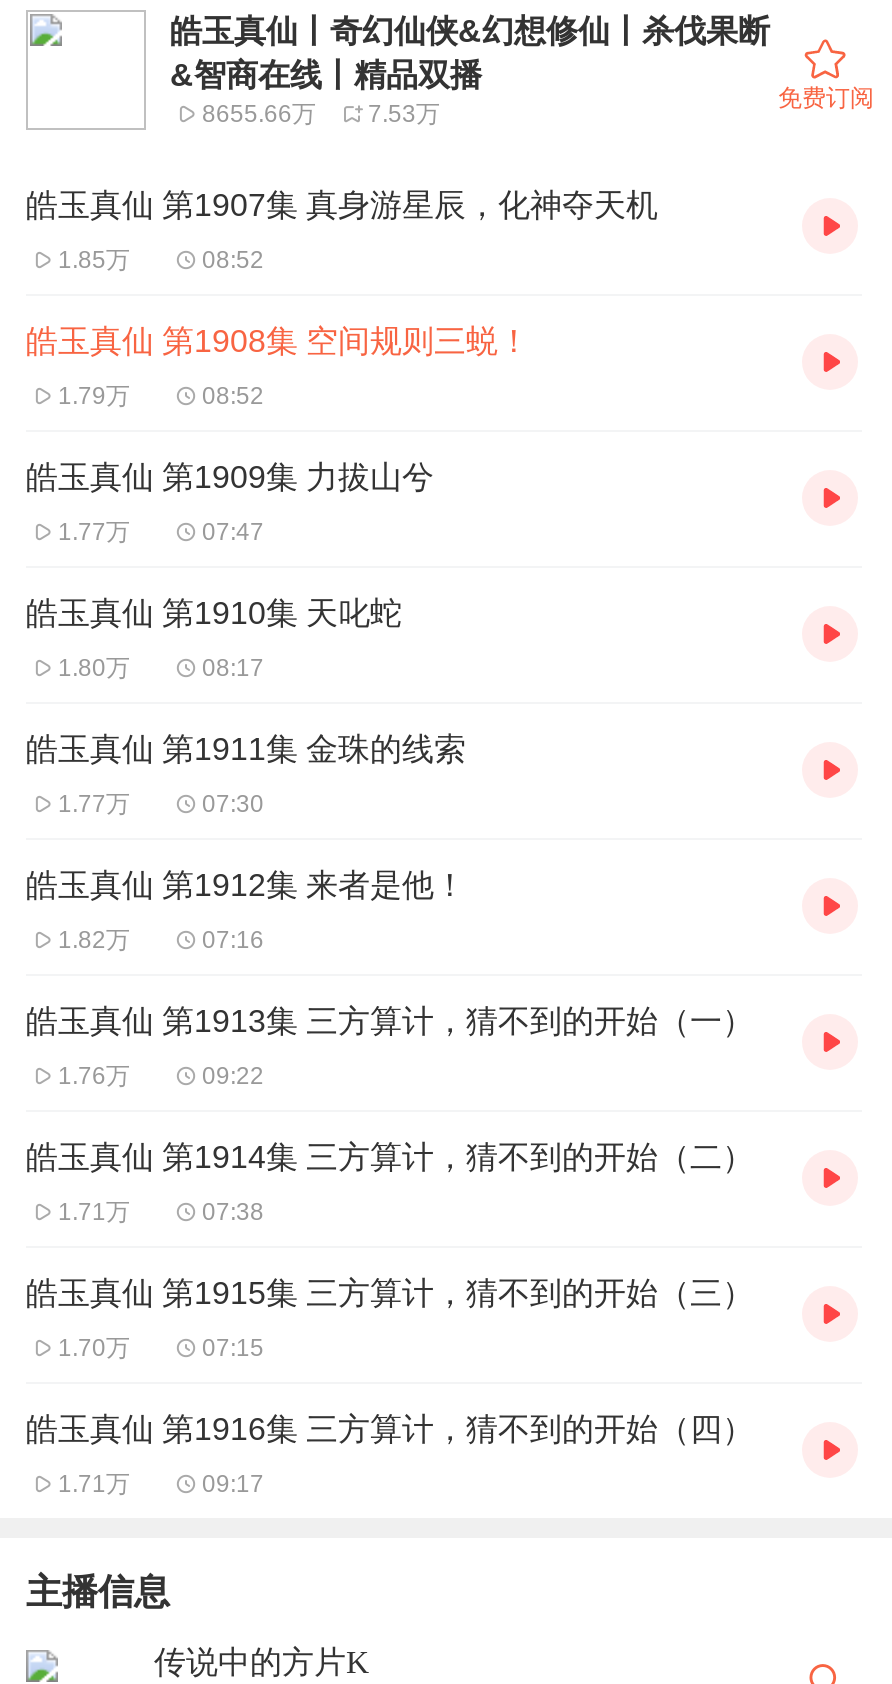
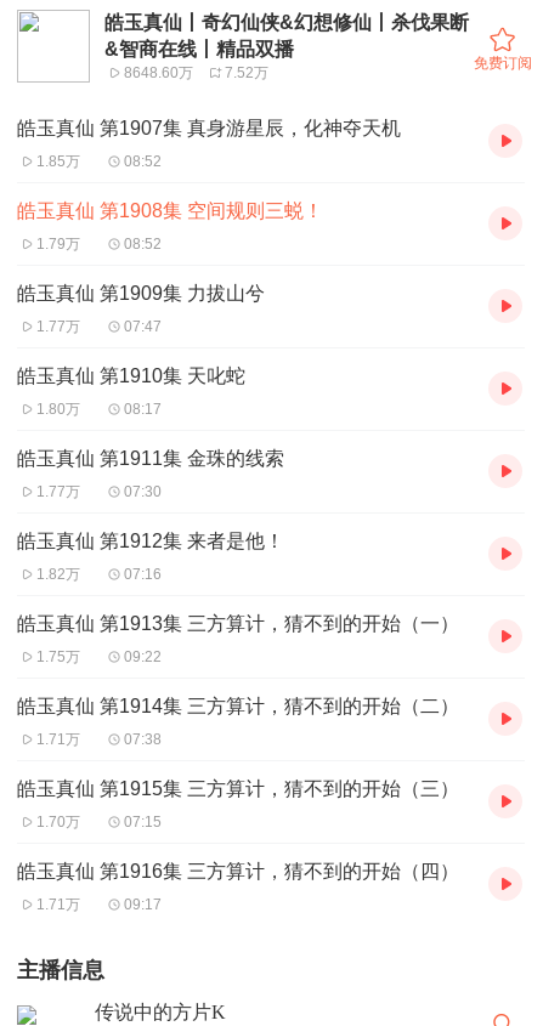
- 8655.66万
+ 8648.60万

- 7.53万
+ 7.52万

- 1.76万
+ 1.75万
